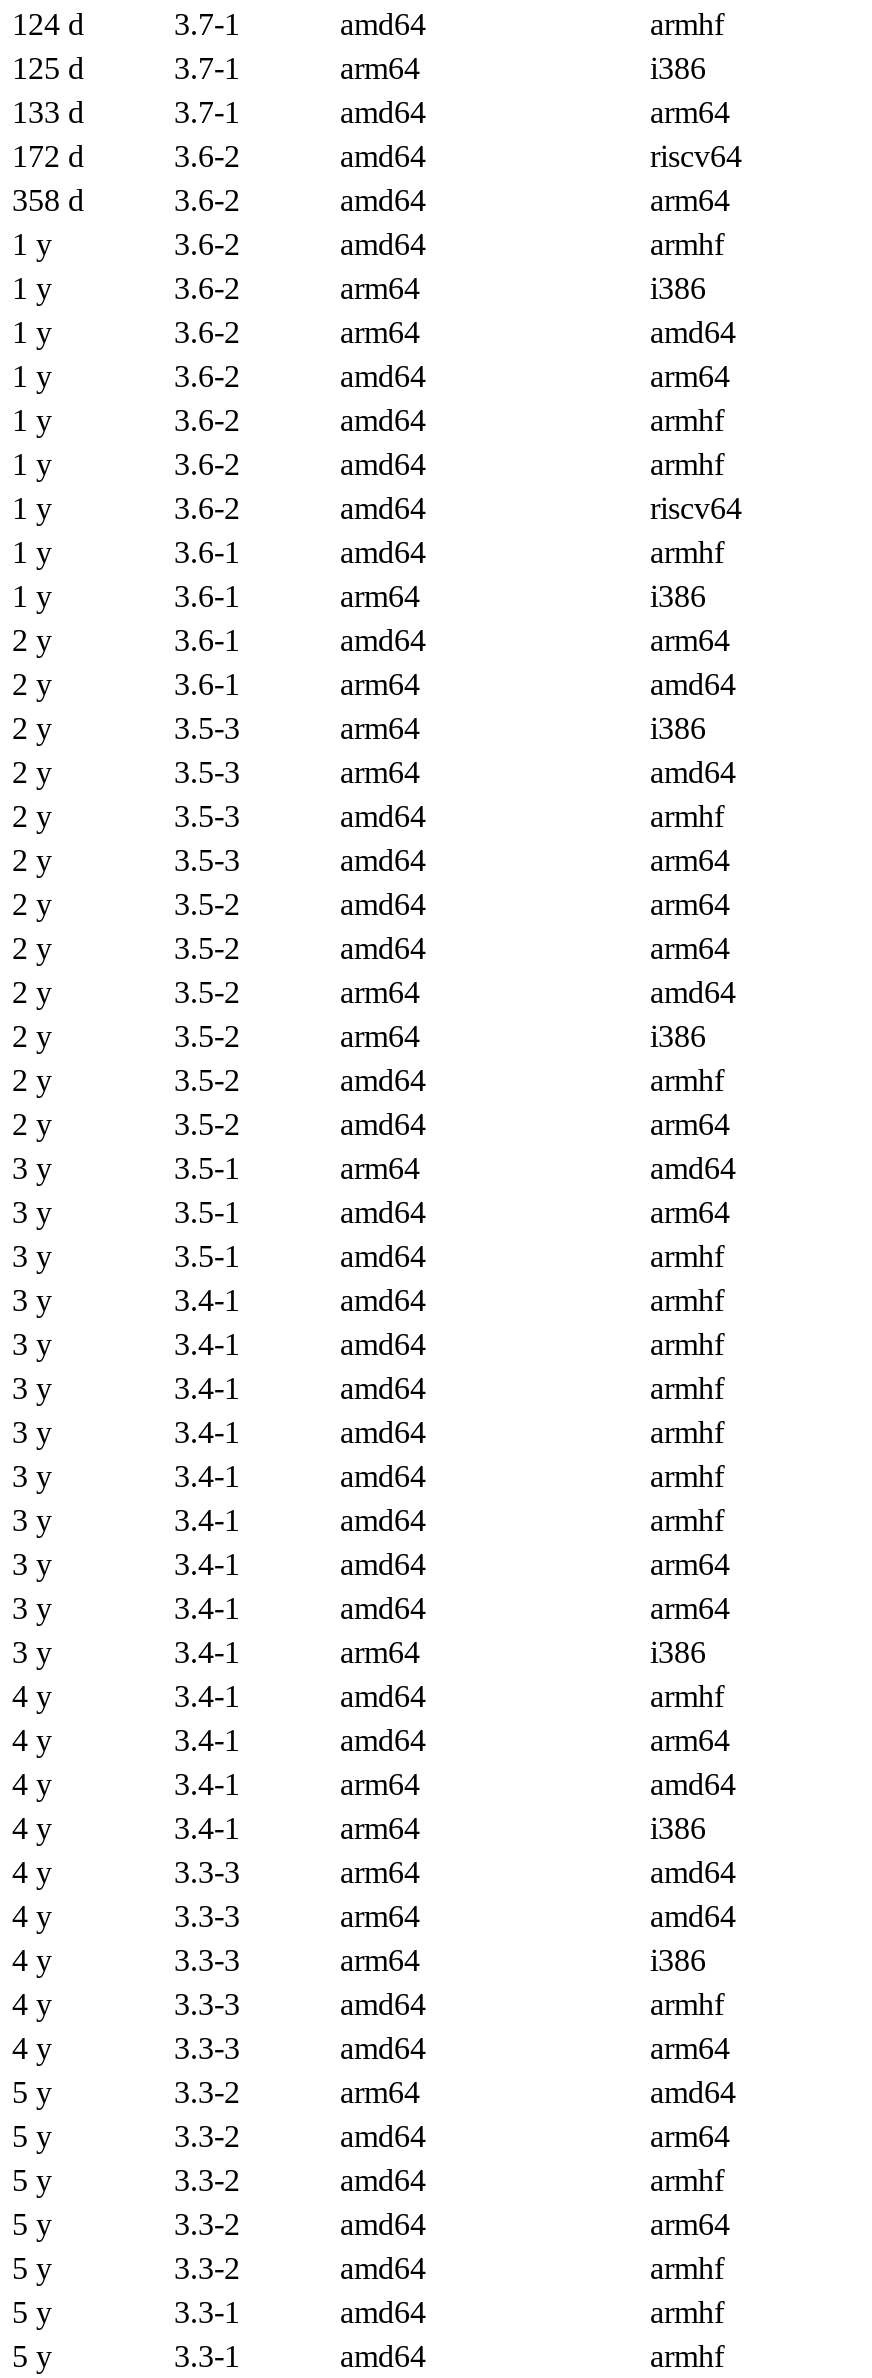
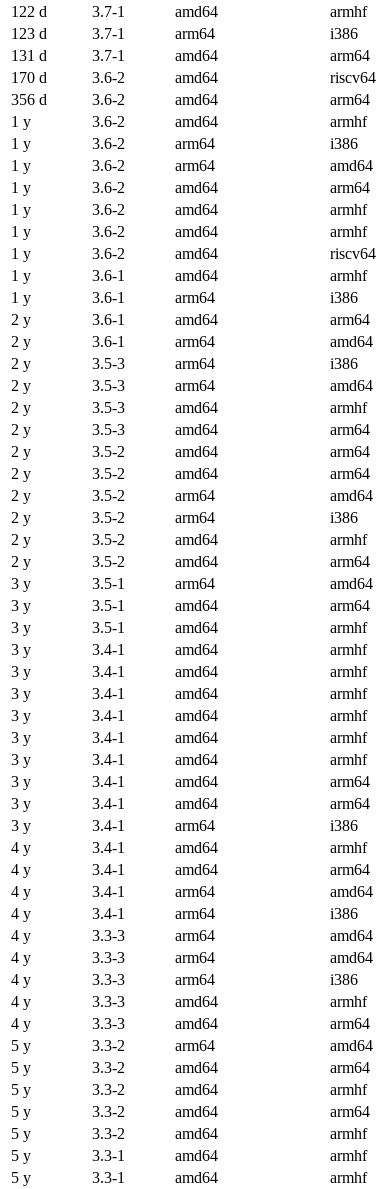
- 124 d
+ 122 d

- 125 d
+ 123 d

- 133 d
+ 131 d

- 172 d
+ 170 d

- 358 d
+ 356 d
